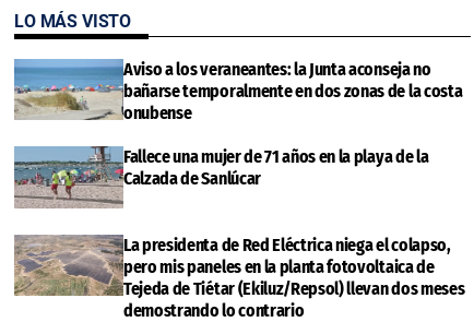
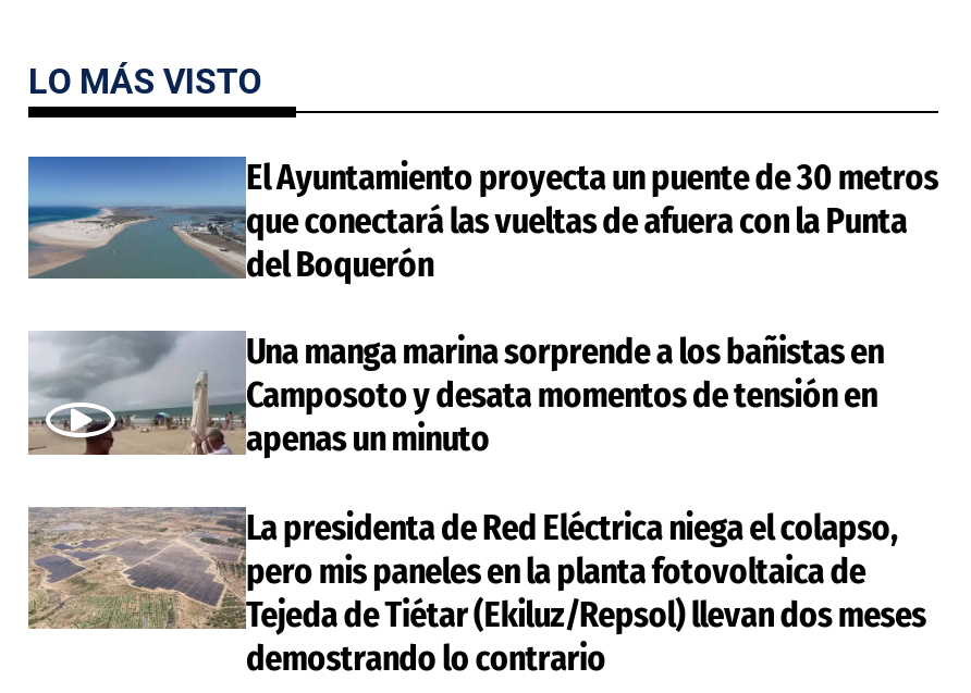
- [image]
- Aviso a los veraneantes: la Junta aconseja no
- bañarse temporalmente en dos zonas de la costa
- onubense
+ [image]
+ El Ayuntamiento proyecta un puente de 30 metros
+ que conectará las vueltas de afuera con la Punta
+ del Boquerón

- [image]
- Fallece una mujer de 71 años en la playa de la
- Calzada de Sanlúcar
+ [image]
+ Una manga marina sorprende a los bañistas en
+ Camposoto y desata momentos de tensión en
+ apenas un minuto
